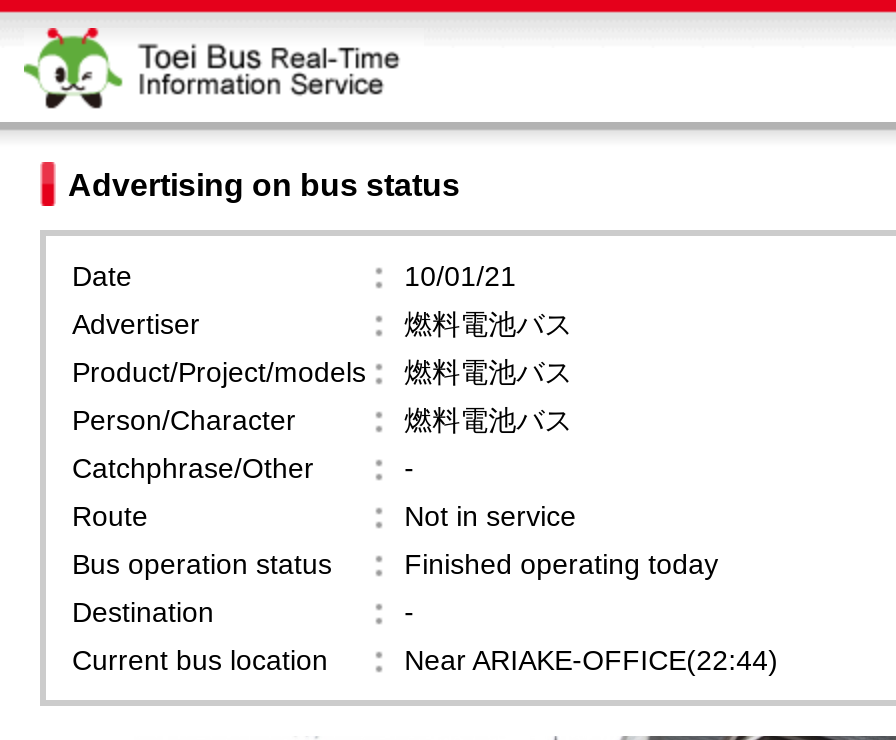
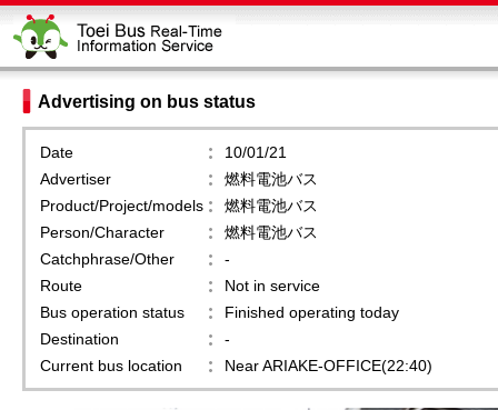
- Near ARIAKE-OFFICE(22:44)
+ Near ARIAKE-OFFICE(22:40)
